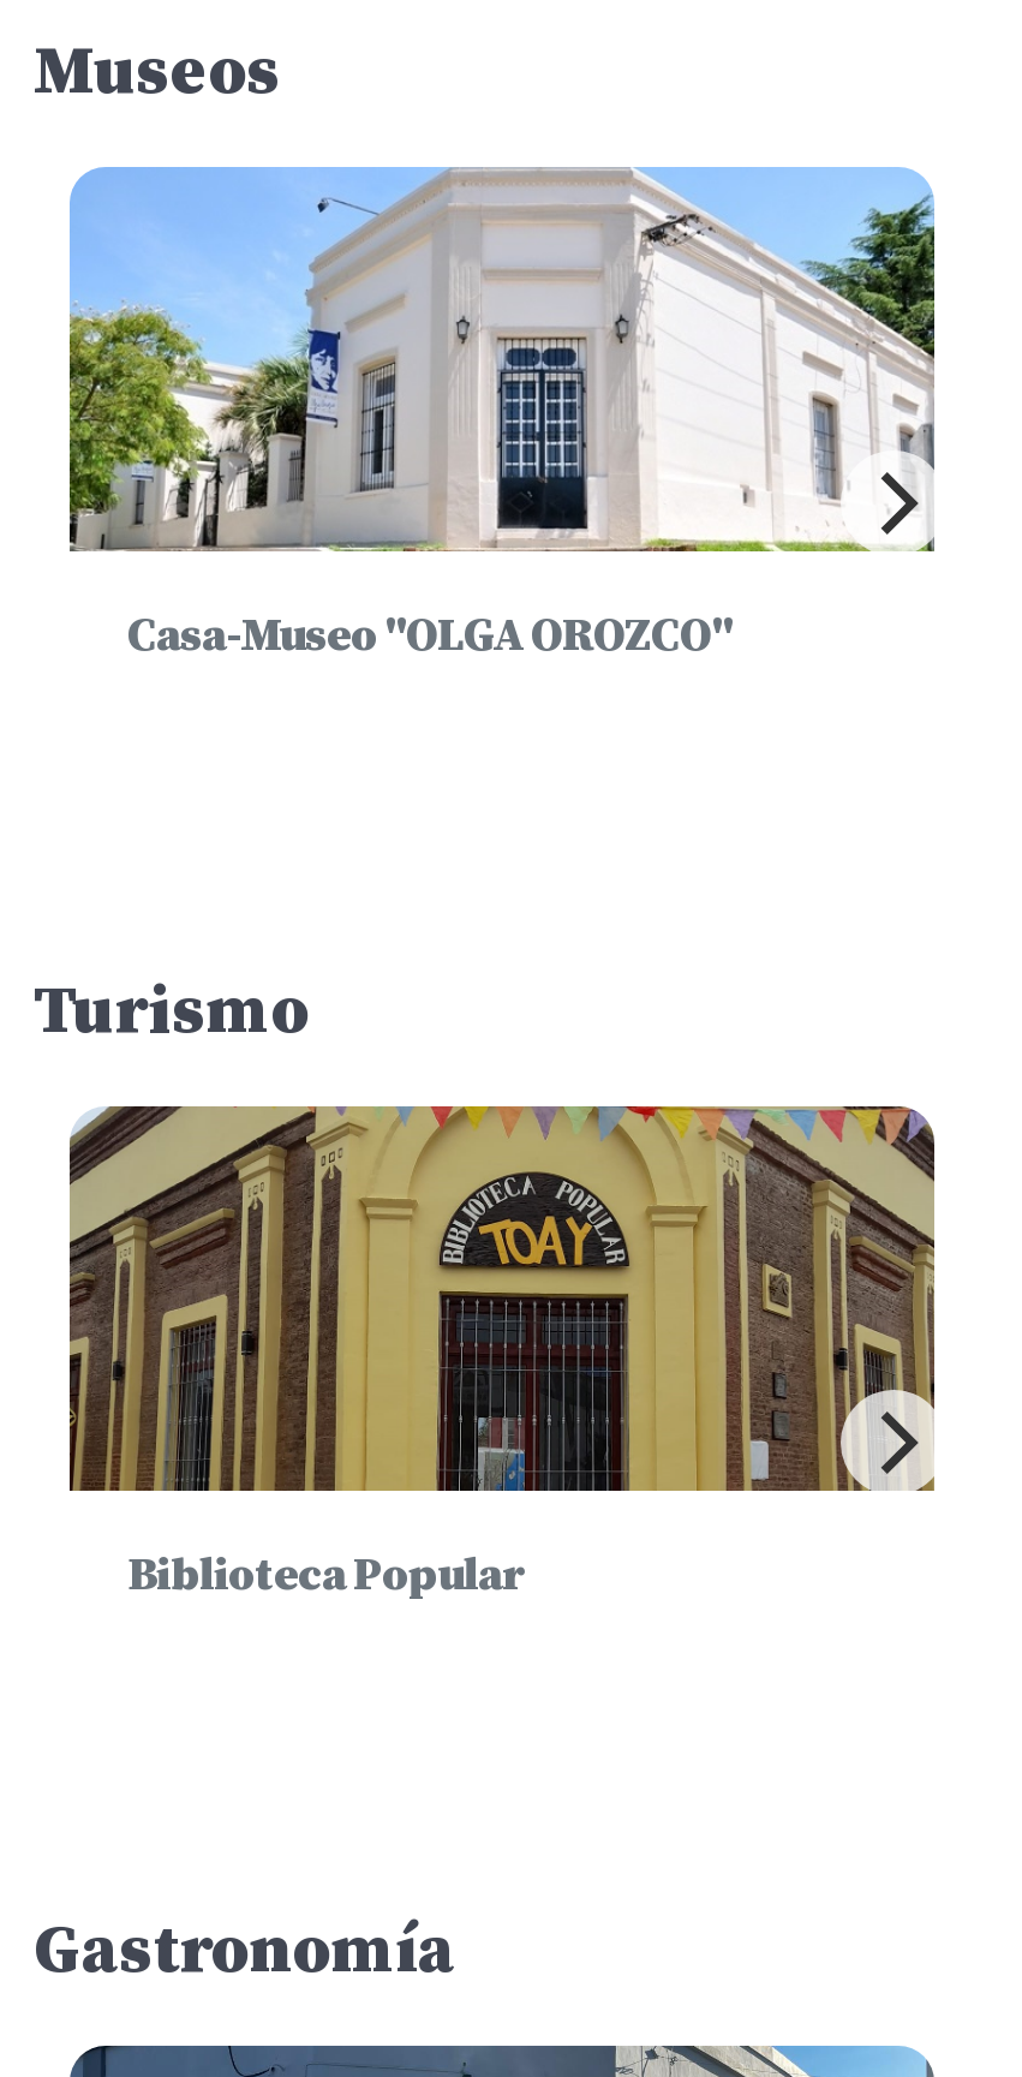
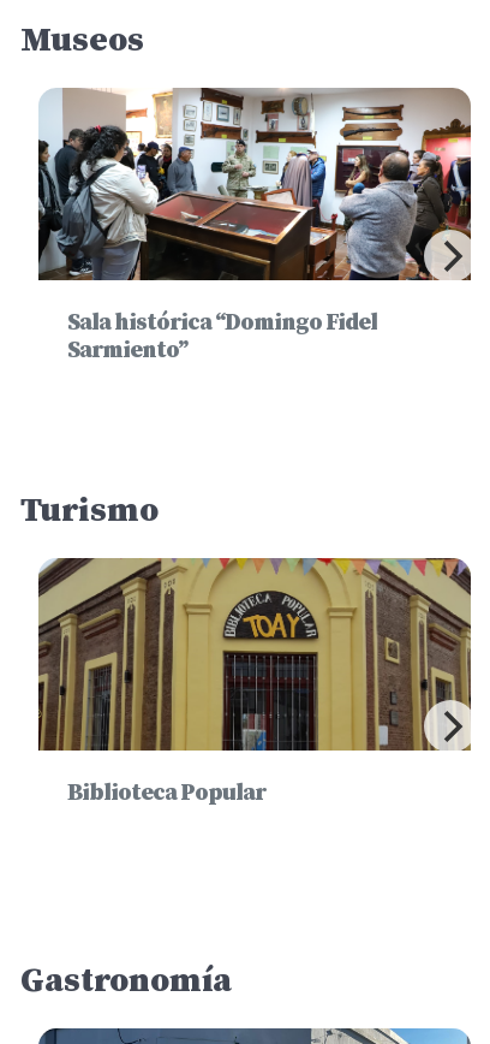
- [image]
- Casa-Museo "OLGA OROZCO"
+ [image]
+ Sala histórica “Domingo Fidel
+ Sarmiento”
